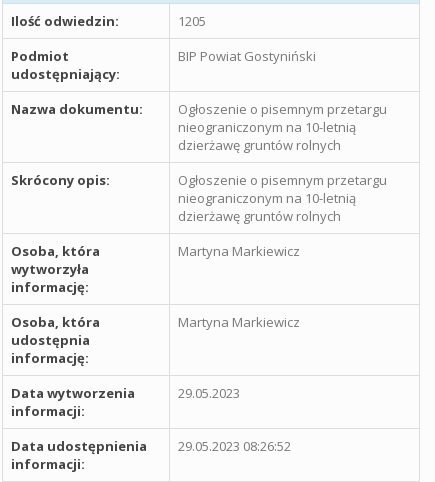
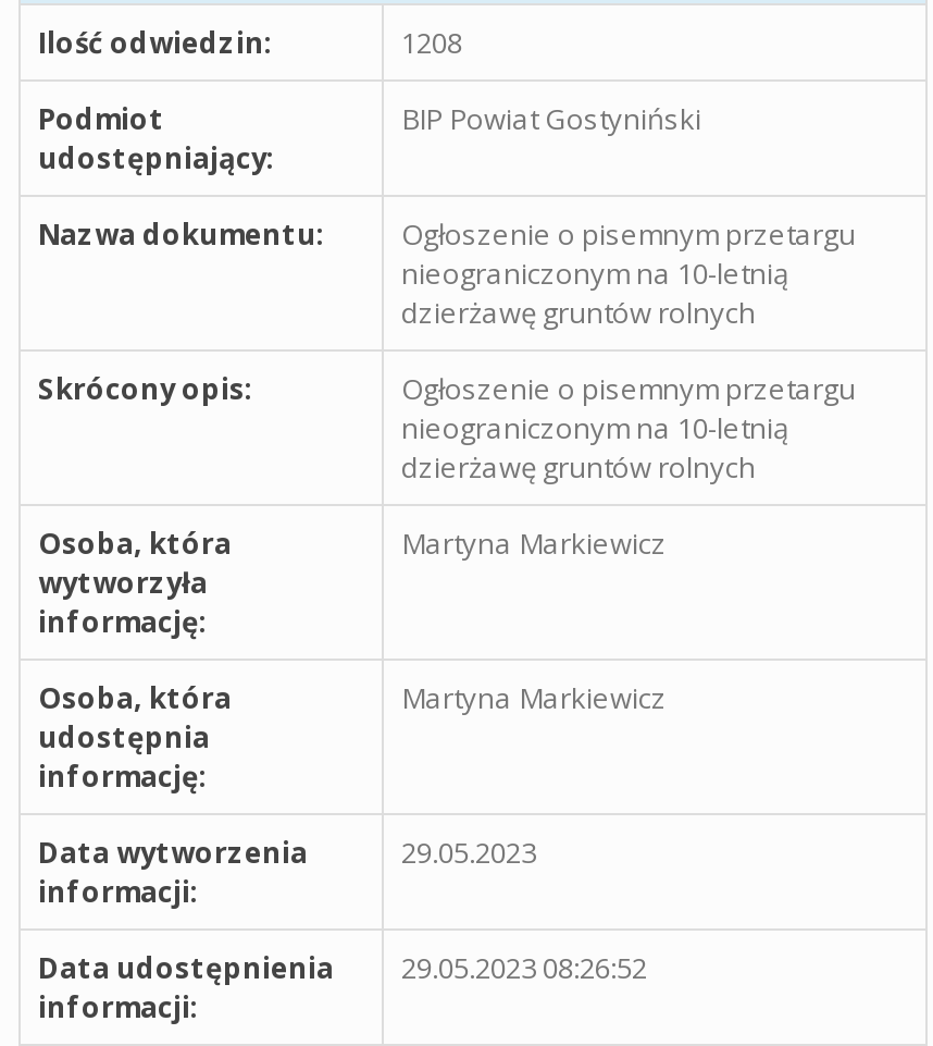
- 1205
+ 1208
